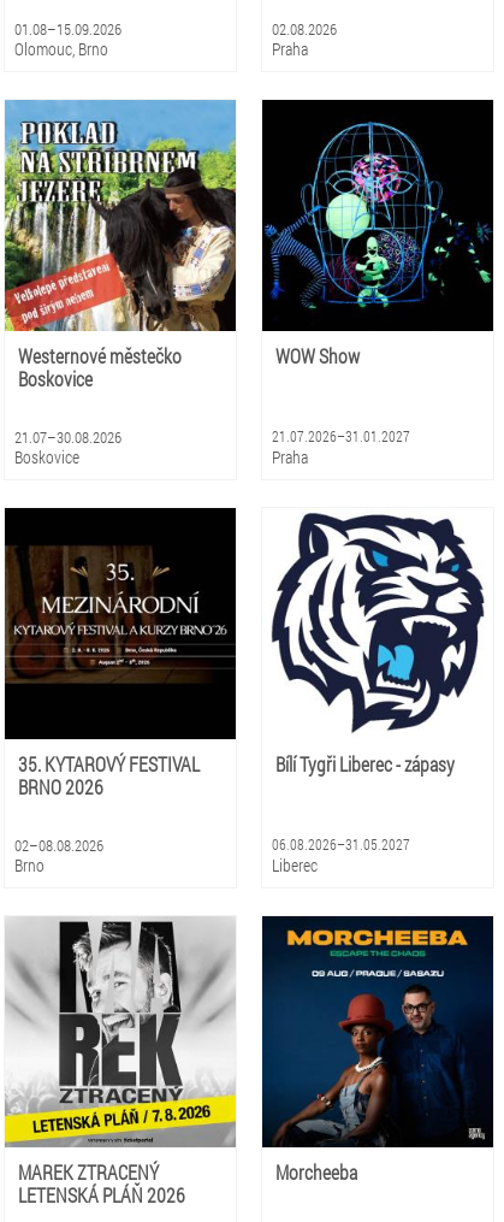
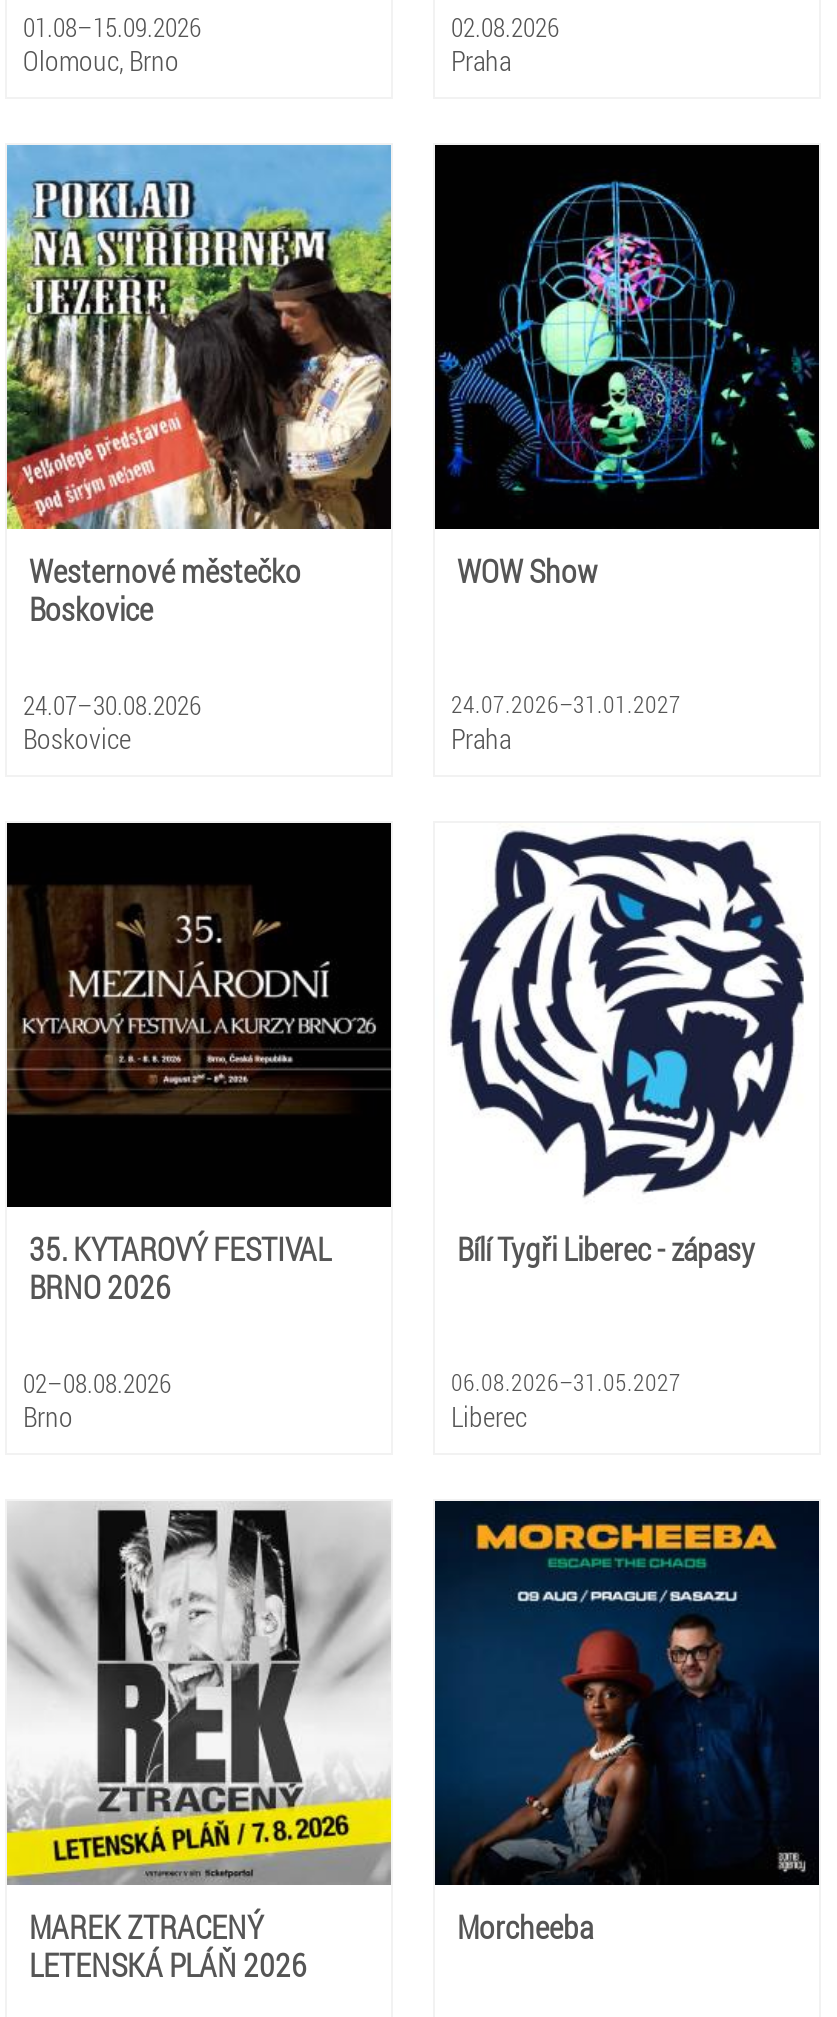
- 21.07–30.08.2026
+ 24.07–30.08.2026

- 21.07.2026–31.01.2027
+ 24.07.2026–31.01.2027
